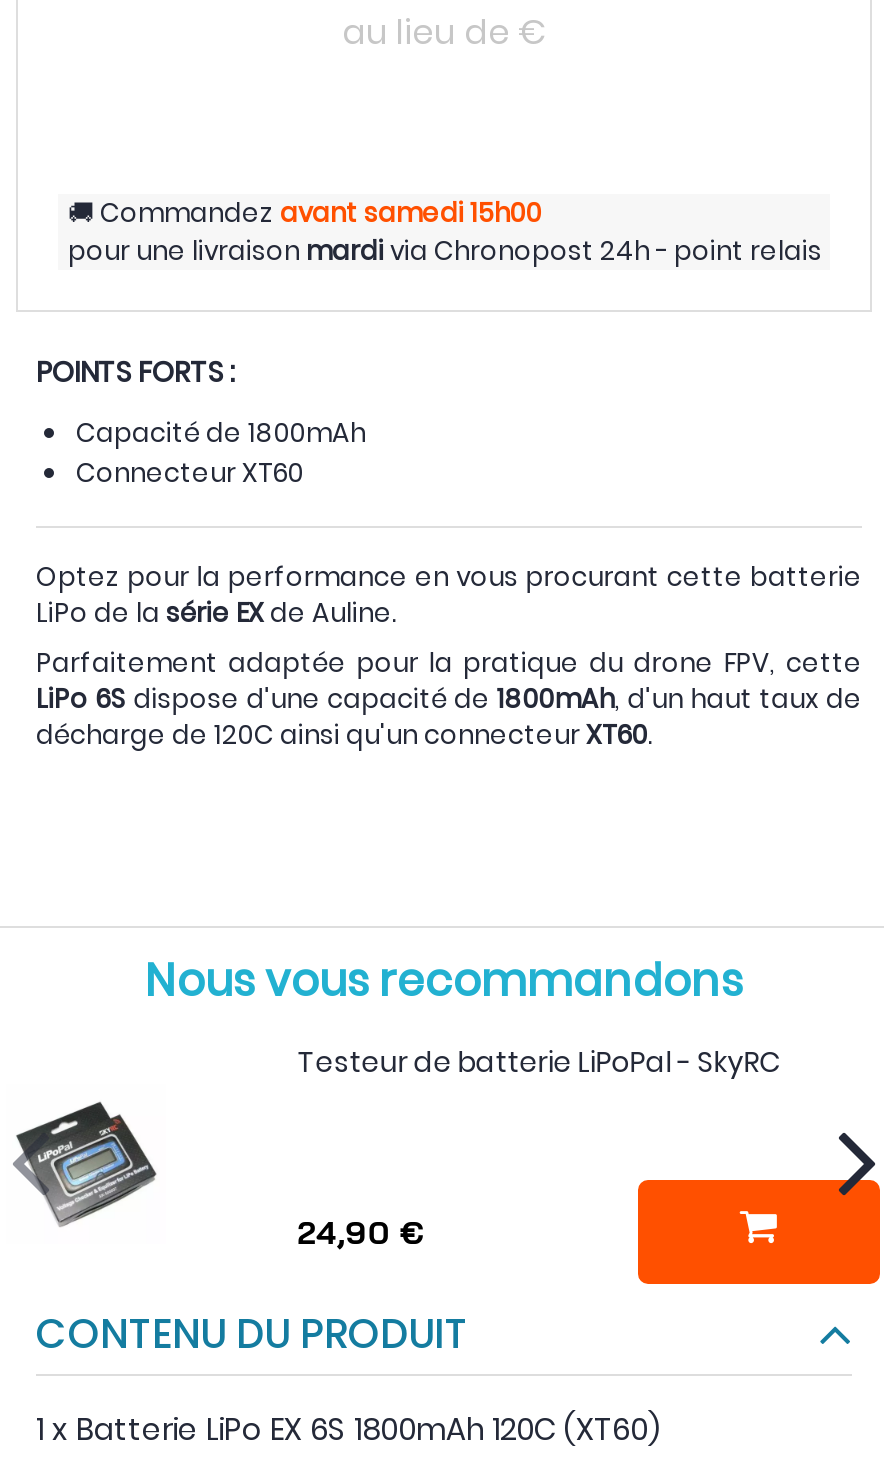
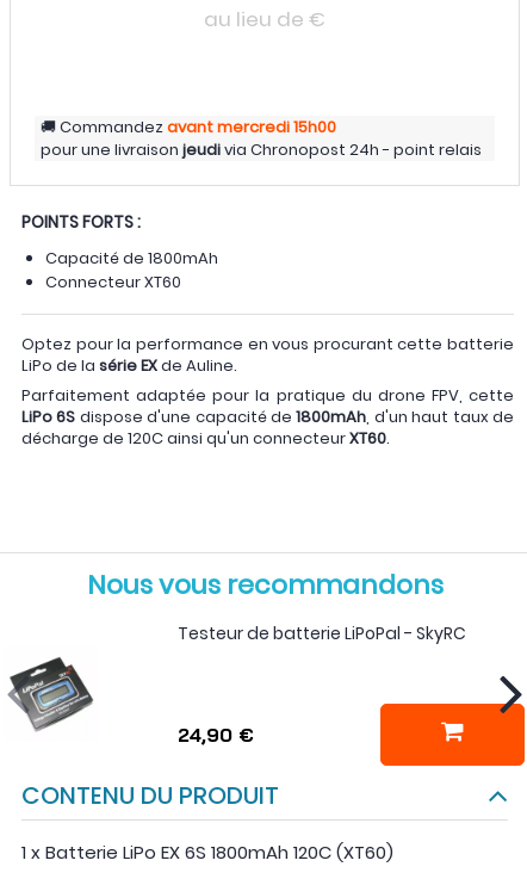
- Commandez avant samedi 15h00
+ Commandez avant mercredi 15h00

- pour une livraison mardi via Chronopost 24h - point relais
+ pour une livraison jeudi via Chronopost 24h - point relais
